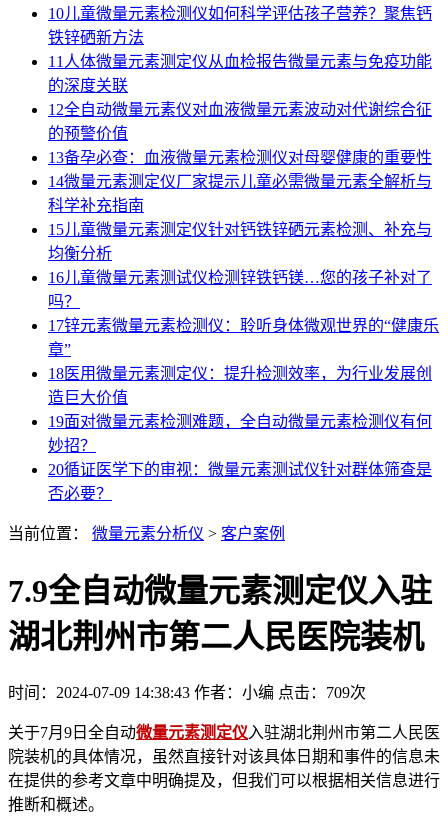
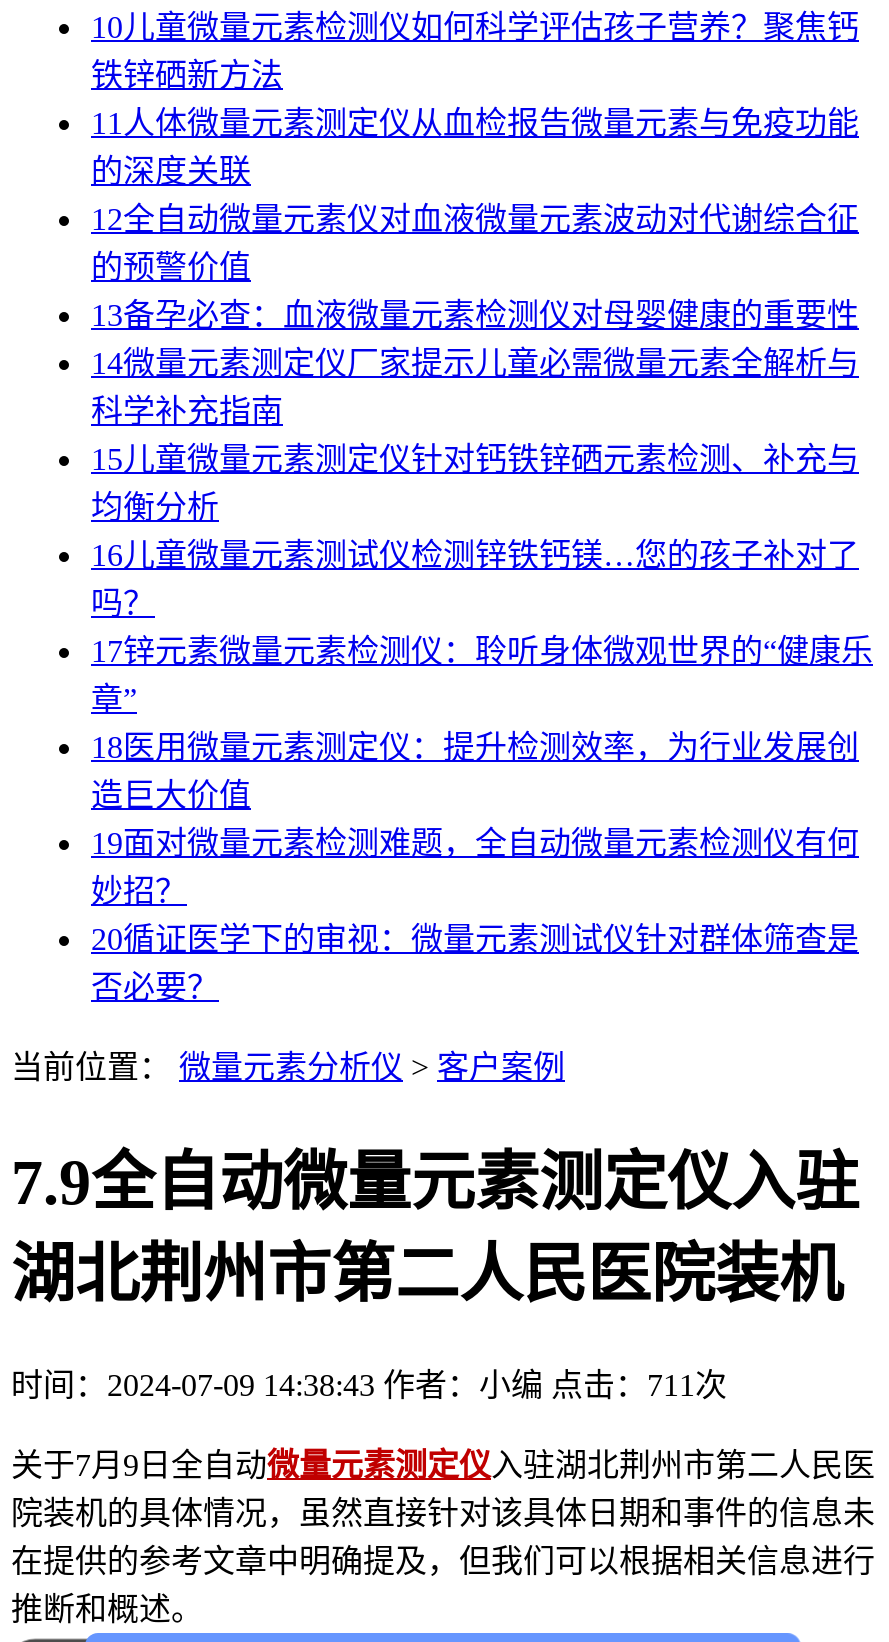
- 时间：2024-07-09 14:38:43 作者：小编 点击：709次
+ 时间：2024-07-09 14:38:43 作者：小编 点击：711次
